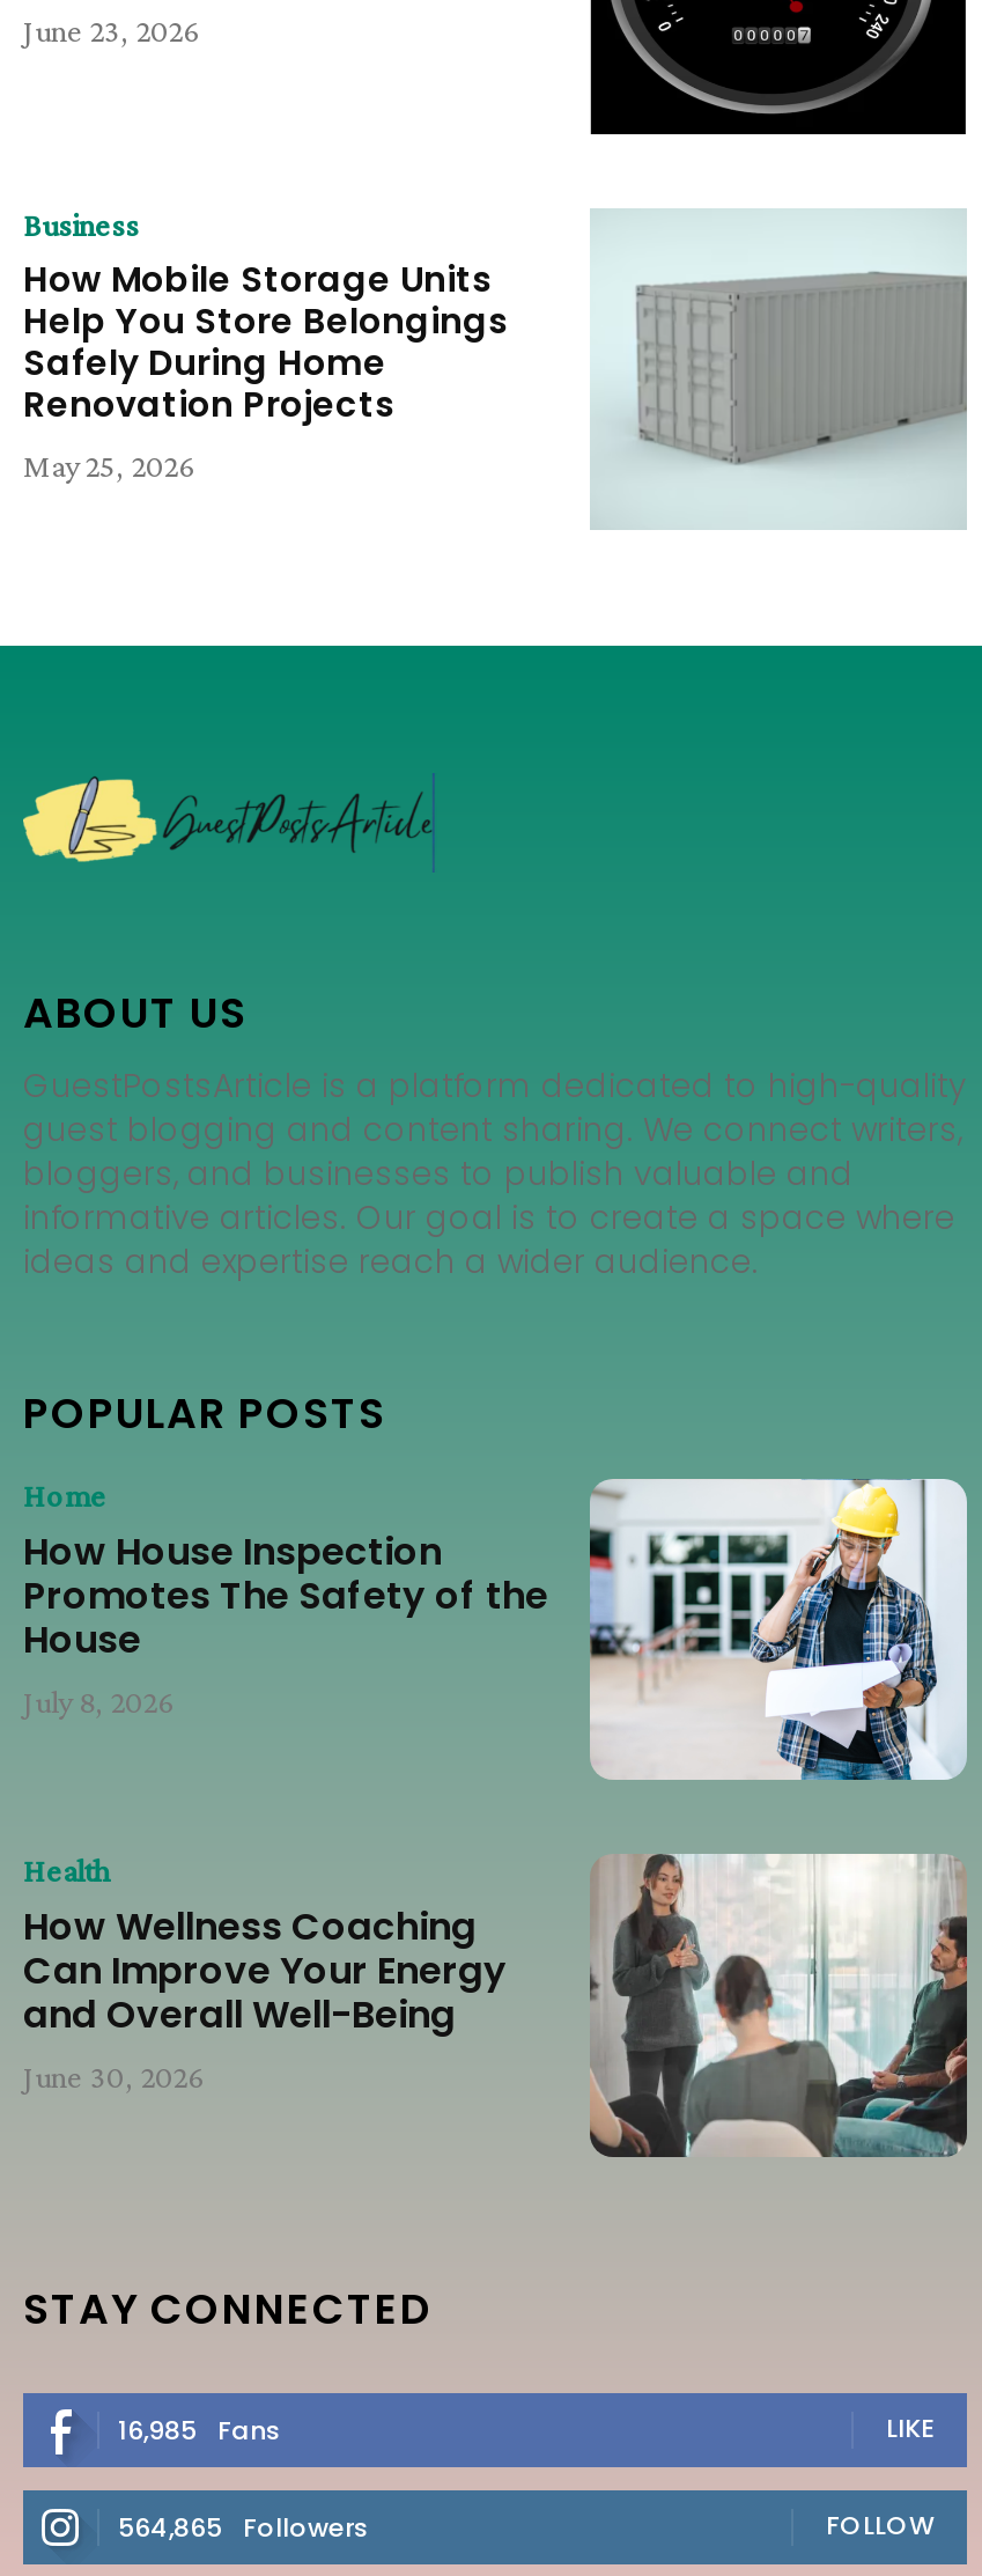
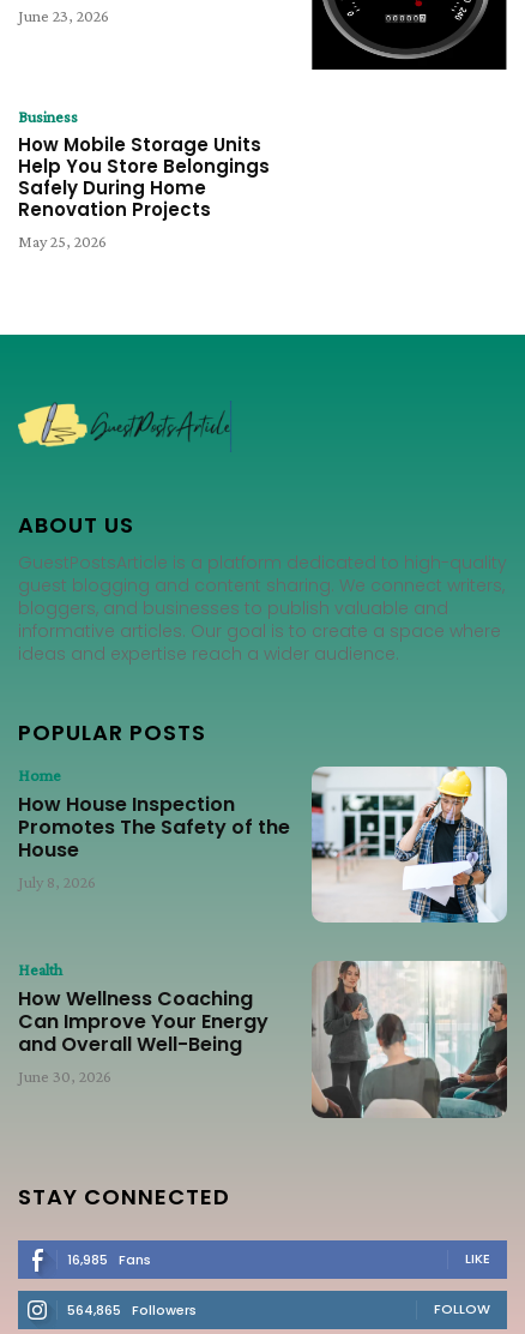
- [image]
